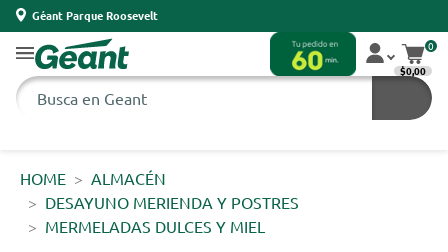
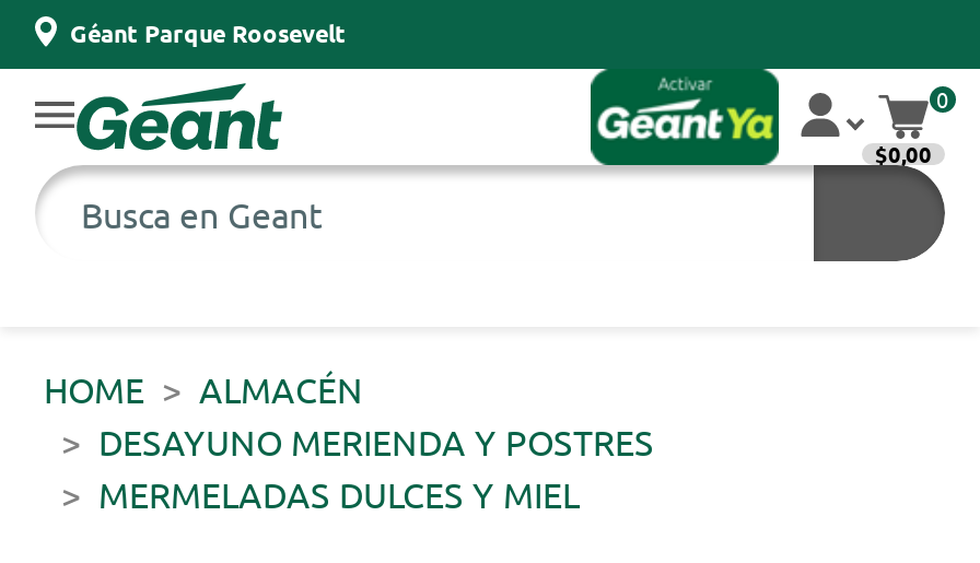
- [image]
+ [image]
